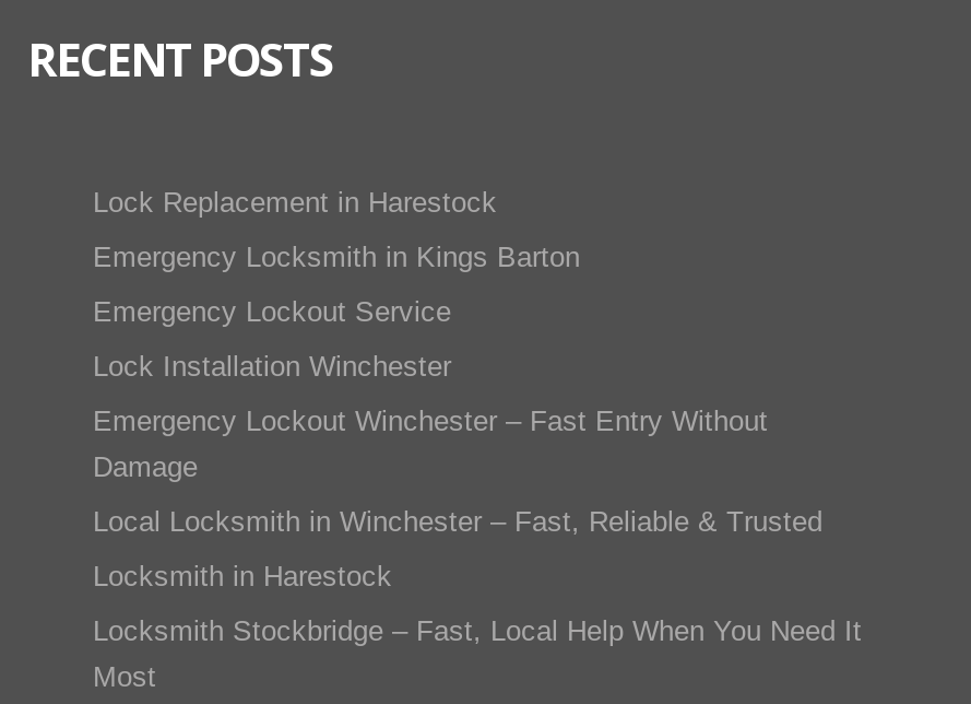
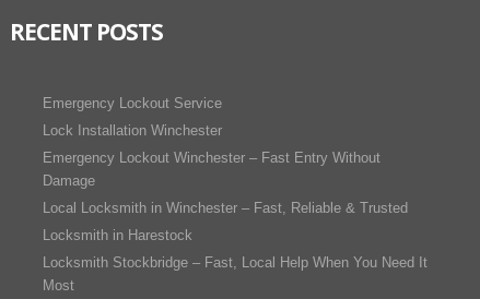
- Lock Replacement in Harestock
- Emergency Locksmith in Kings Barton
